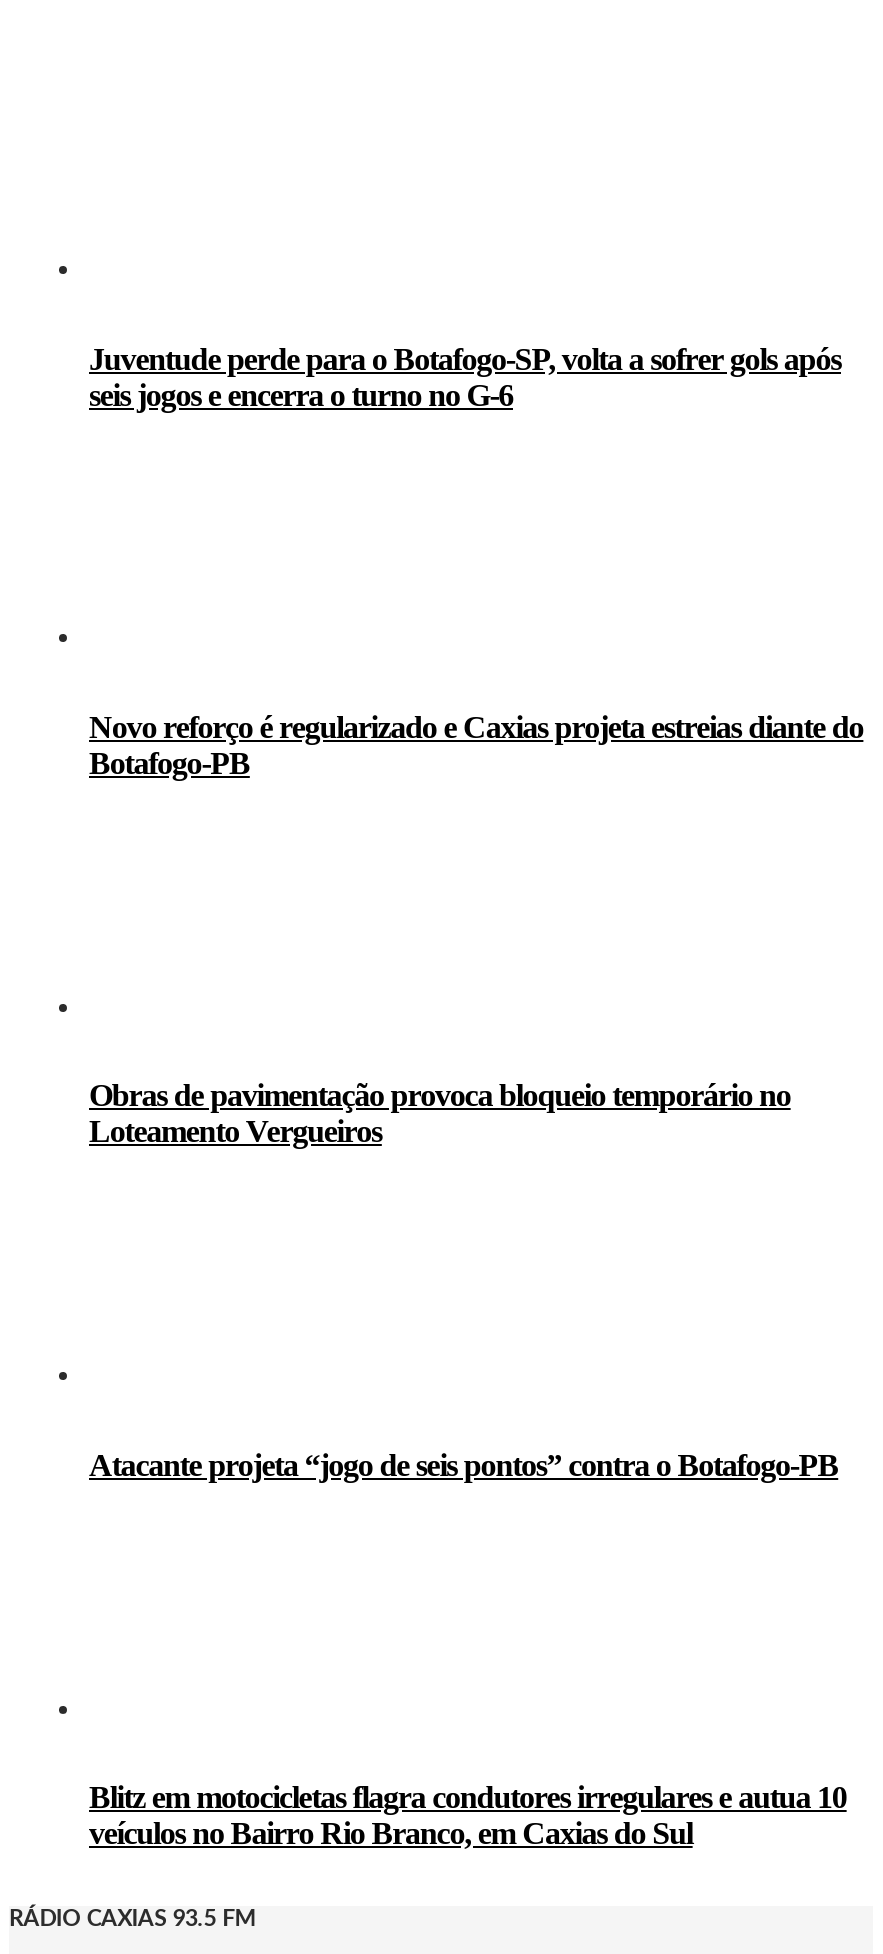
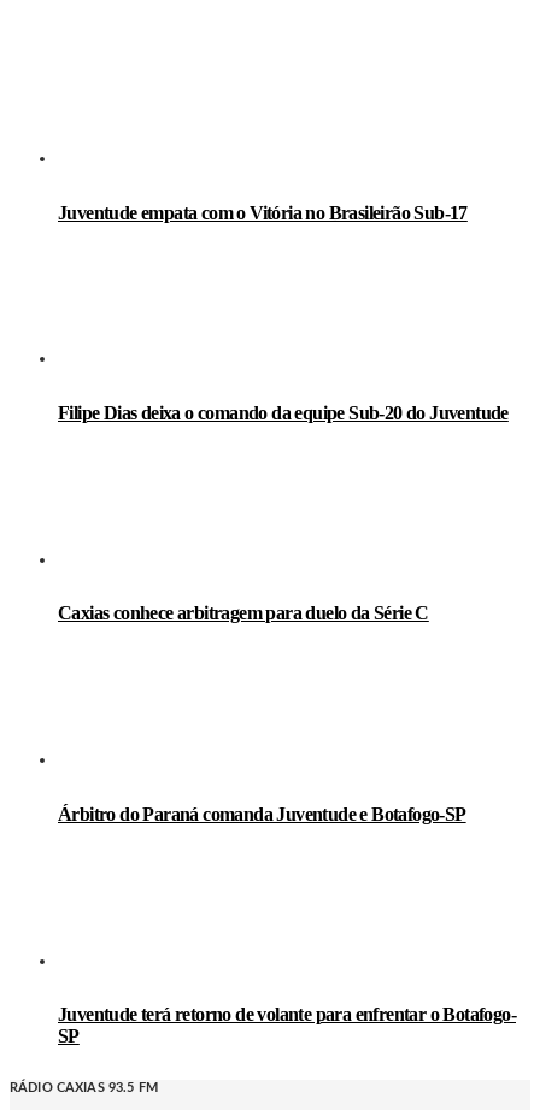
- Juventude perde para o Botafogo-SP, volta a sofrer gols após
- seis jogos e encerra o turno no G-6
+ Juventude empata com o Vitória no Brasileirão Sub-17

- Novo reforço é regularizado e Caxias projeta estreias diante do
- Botafogo-PB
+ Filipe Dias deixa o comando da equipe Sub-20 do Juventude

- Obras de pavimentação provoca bloqueio temporário no
- Loteamento Vergueiros
+ Caxias conhece arbitragem para duelo da Série C

- Atacante projeta “jogo de seis pontos” contra o Botafogo-PB
+ Árbitro do Paraná comanda Juventude e Botafogo-SP

- Blitz em motocicletas flagra condutores irregulares e autua 10
- veículos no Bairro Rio Branco, em Caxias do Sul
+ Juventude terá retorno de volante para enfrentar o Botafogo-
+ SP
